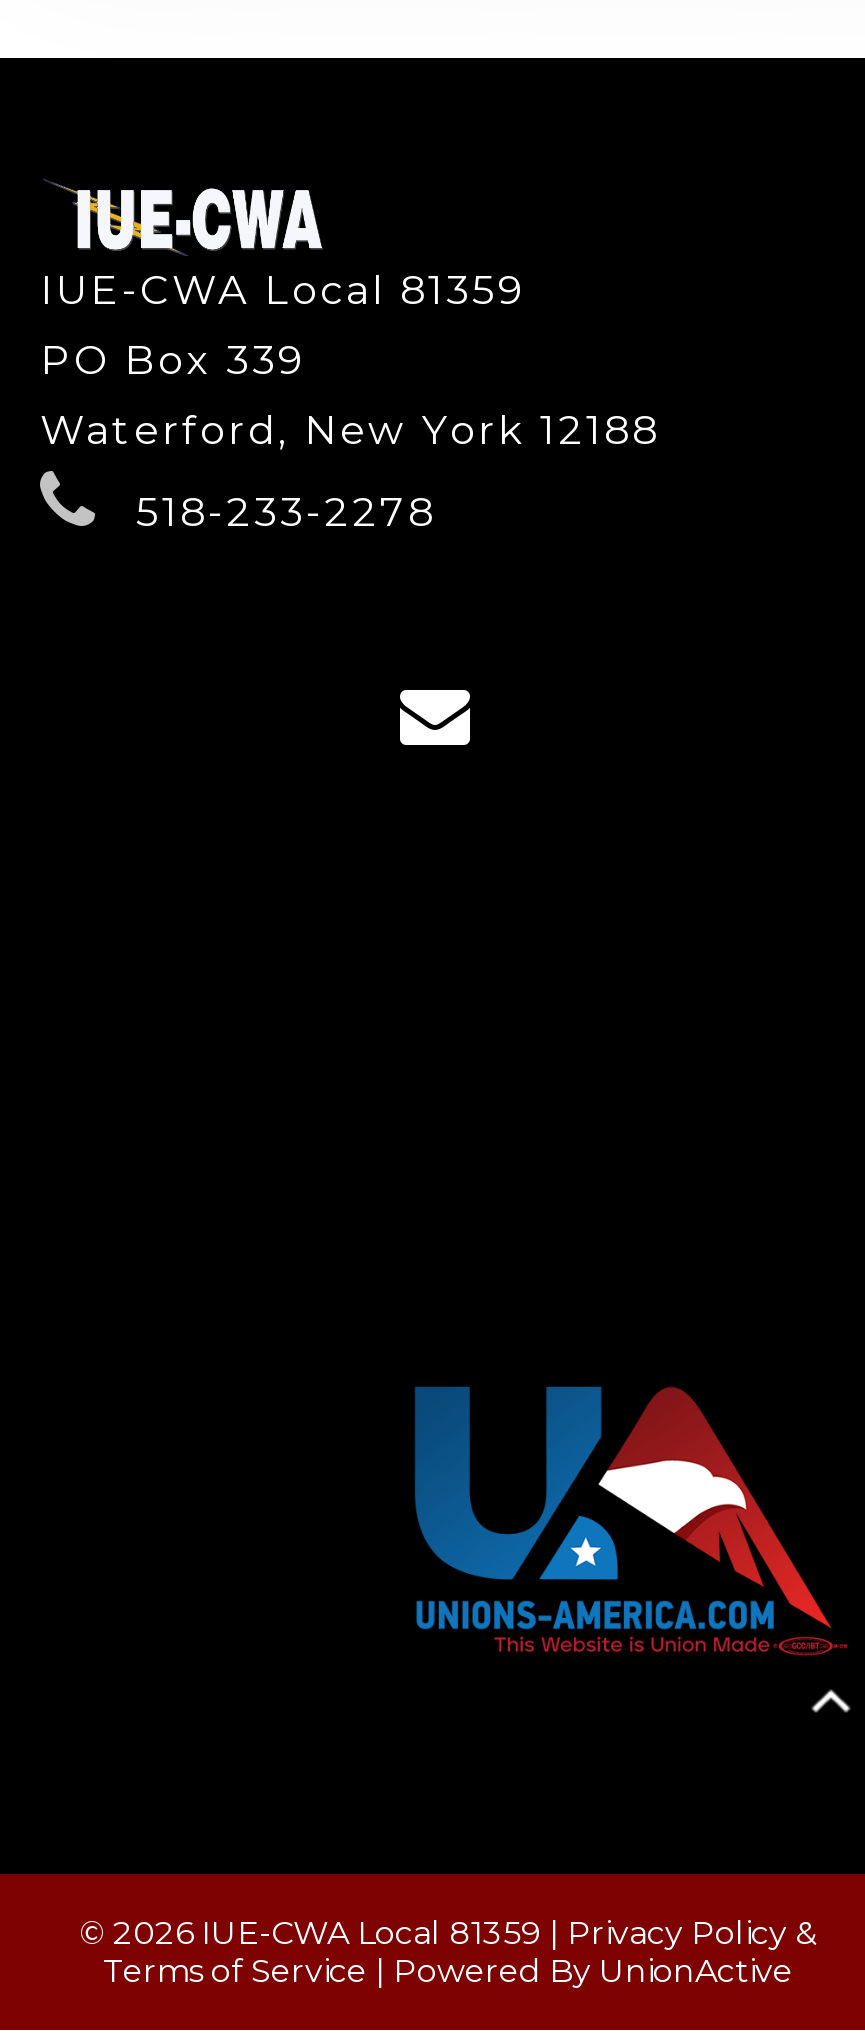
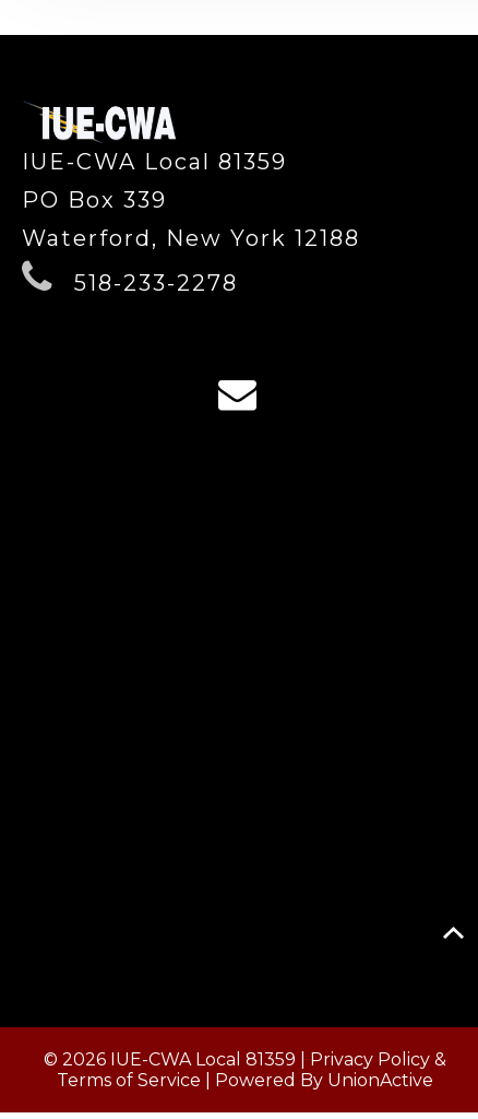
- [image]
